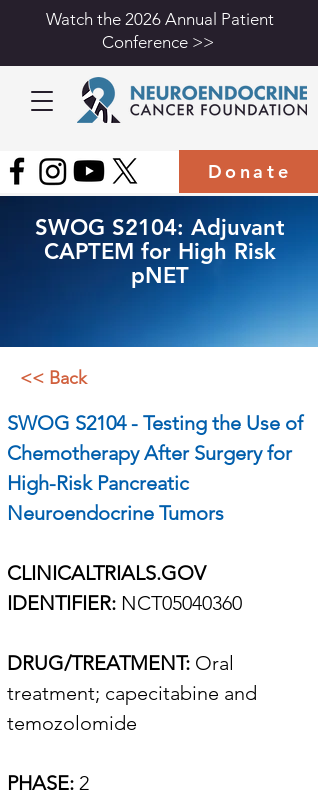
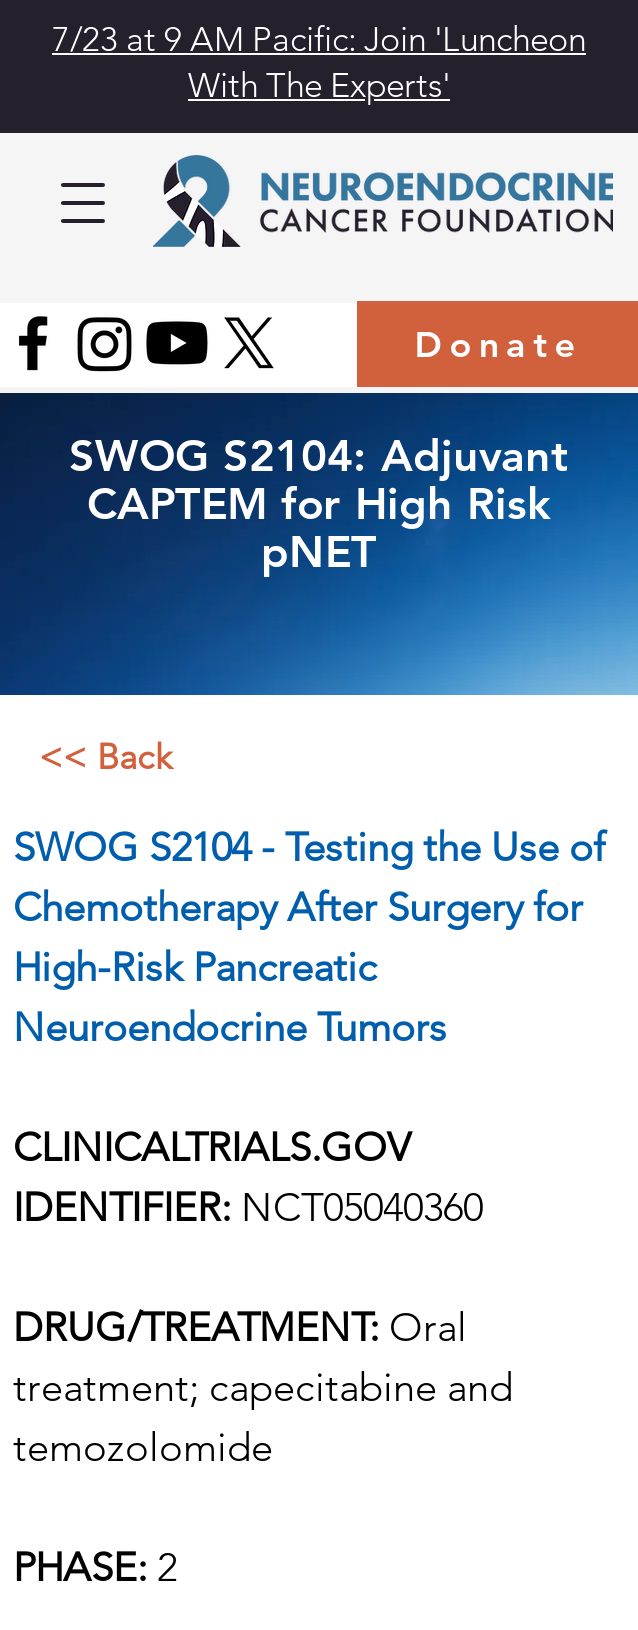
- Watch the 2026 Annual Patient
- Conference >>
+ 7/23 at 9 AM Pacific: Join 'Luncheon
+ With The Experts'
